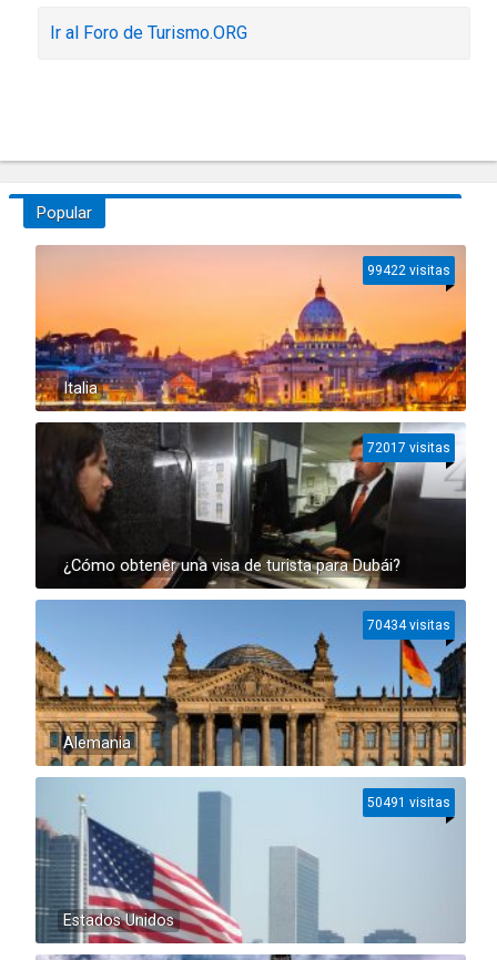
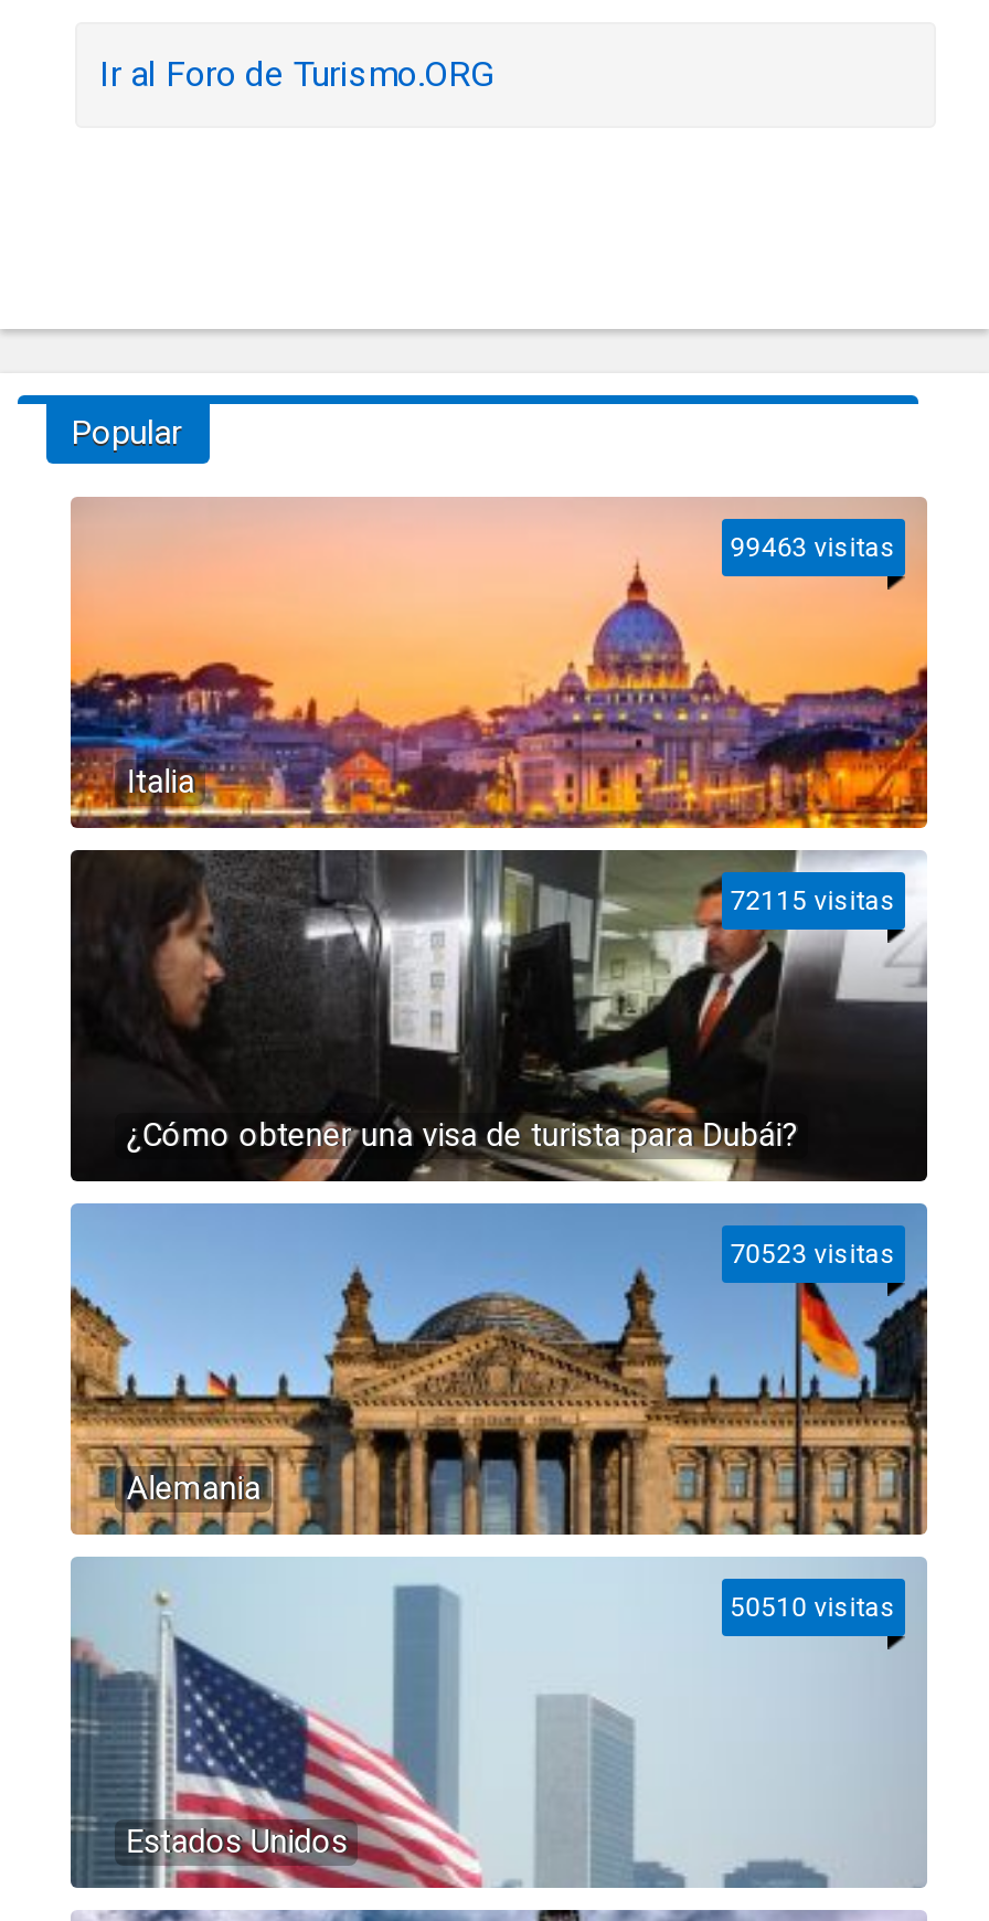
- 99422 visitas
+ 99463 visitas

- 72017 visitas
+ 72115 visitas

- 70434 visitas
+ 70523 visitas

- 50491 visitas
+ 50510 visitas
